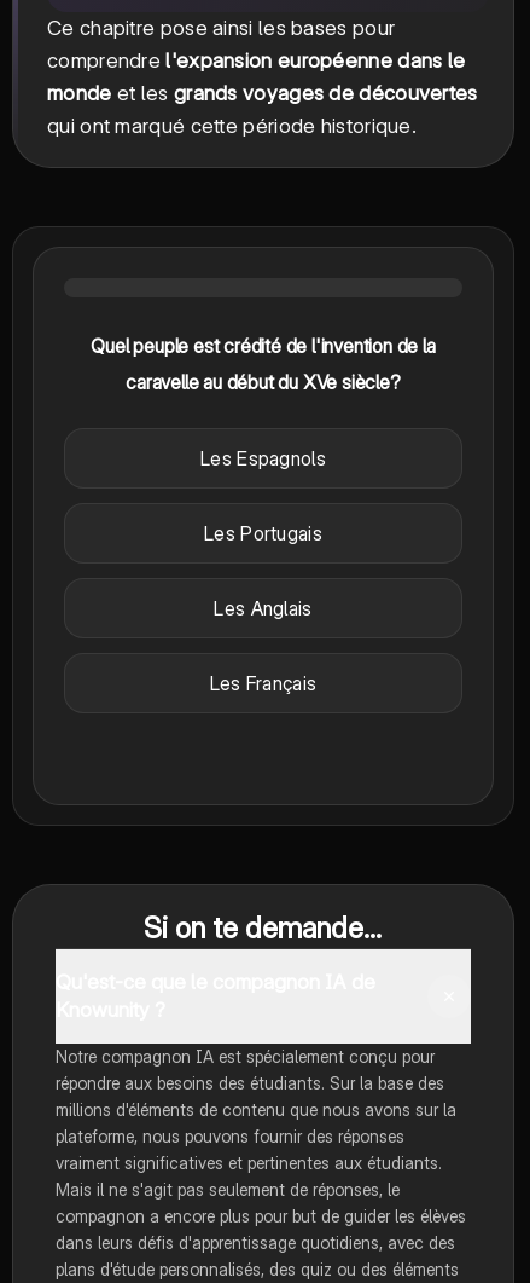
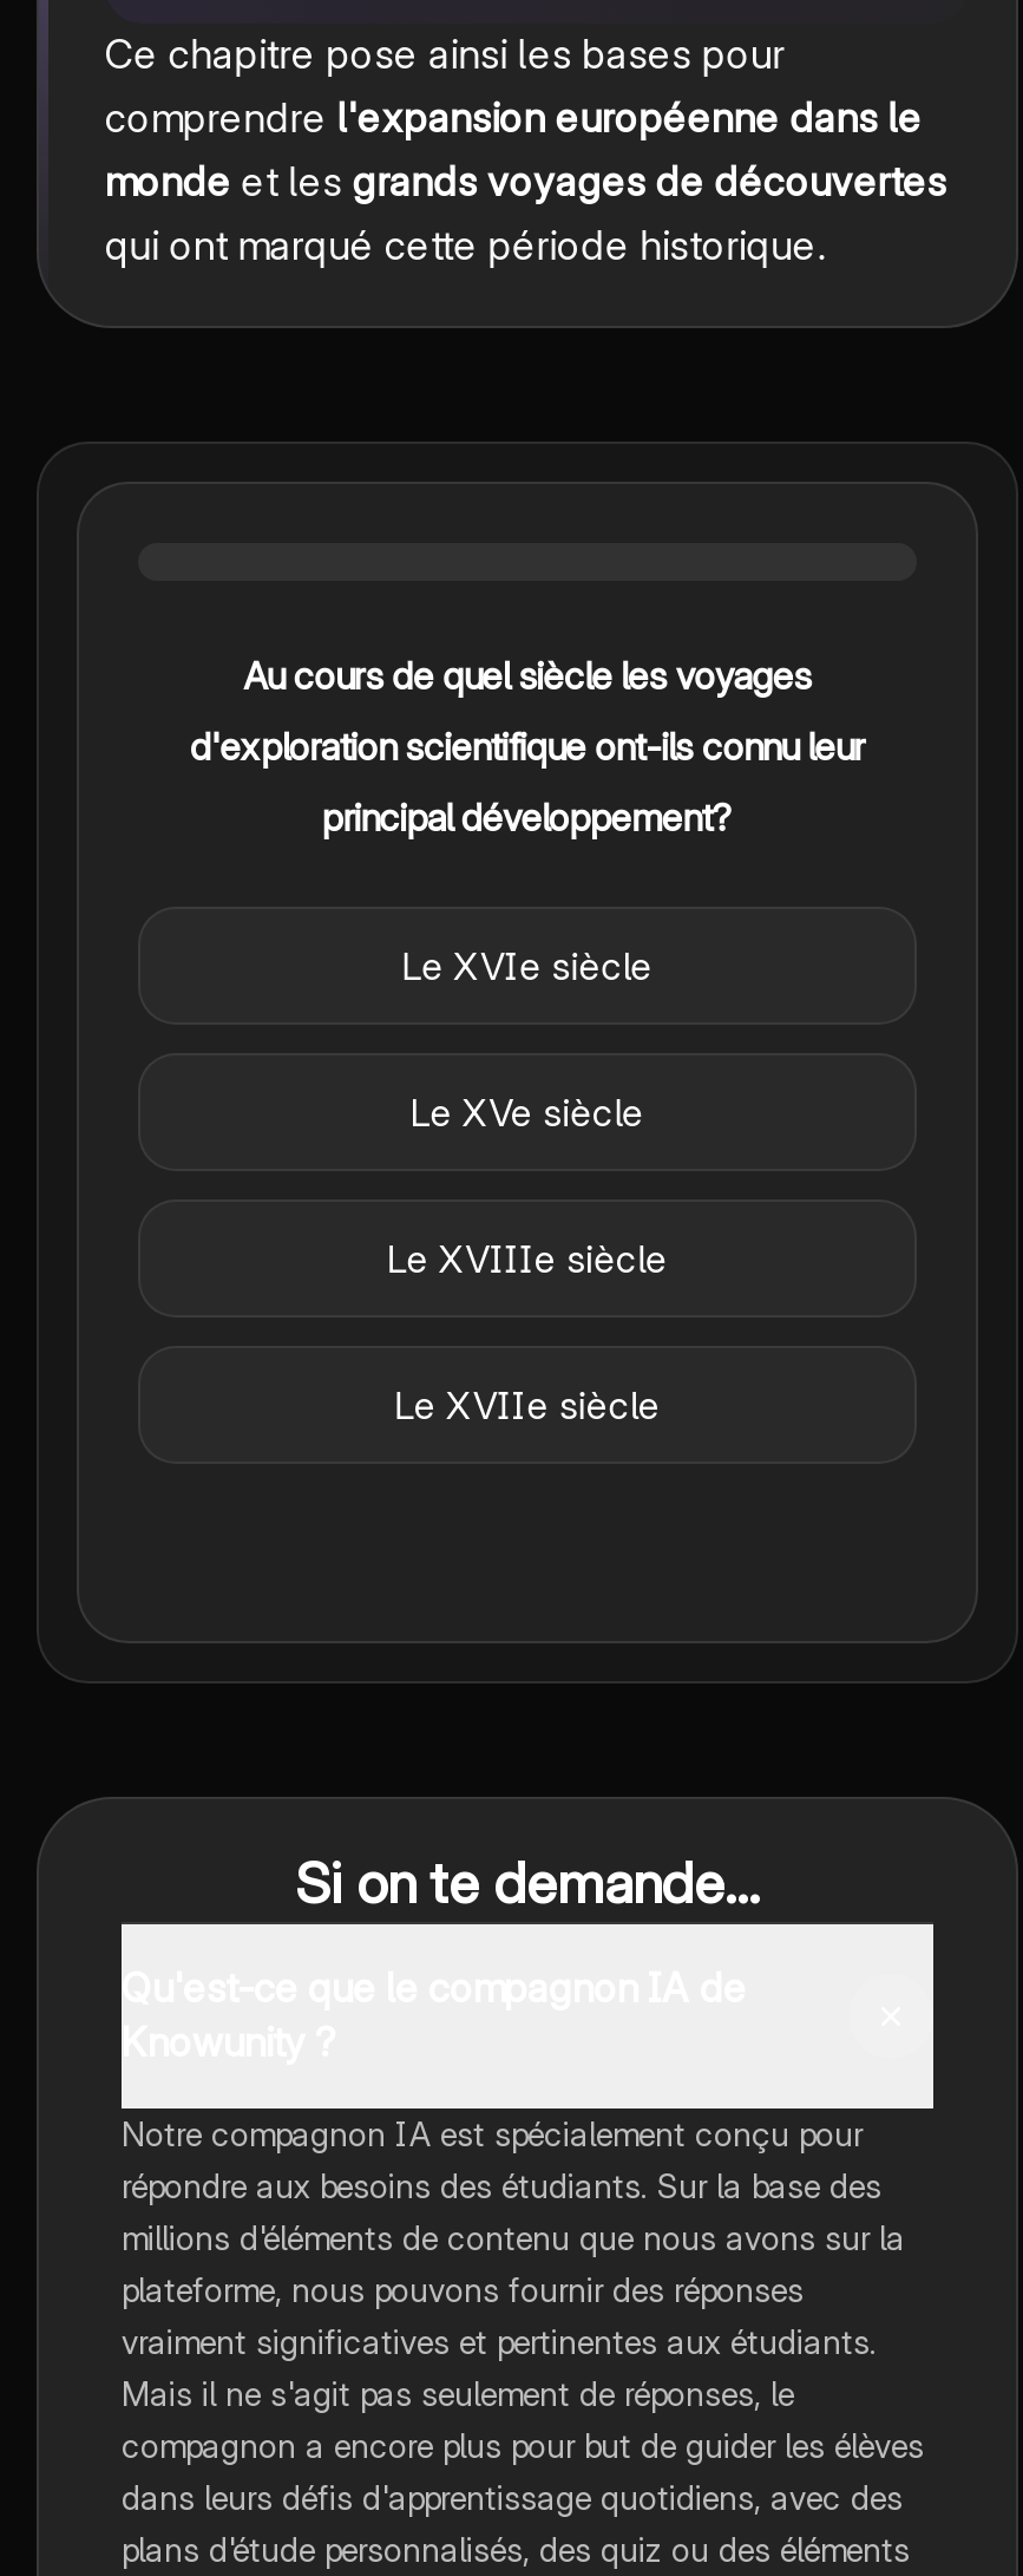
- Quel peuple est crédité de l'invention de la
- caravelle au début du XVe siècle?
- Les Espagnols
- Les Portugais
- Les Anglais
- Les Français
+ Au cours de quel siècle les voyages
+ d'exploration scientifique ont-ils connu leur
+ principal développement?
+ Le XVIe siècle
+ Le XVe siècle
+ Le XVIIIe siècle
+ Le XVIIe siècle
